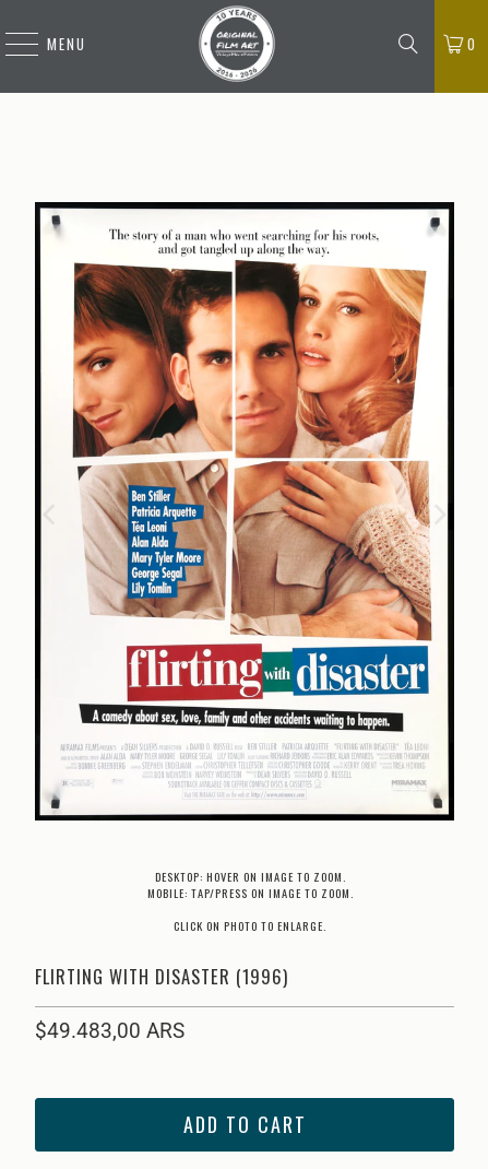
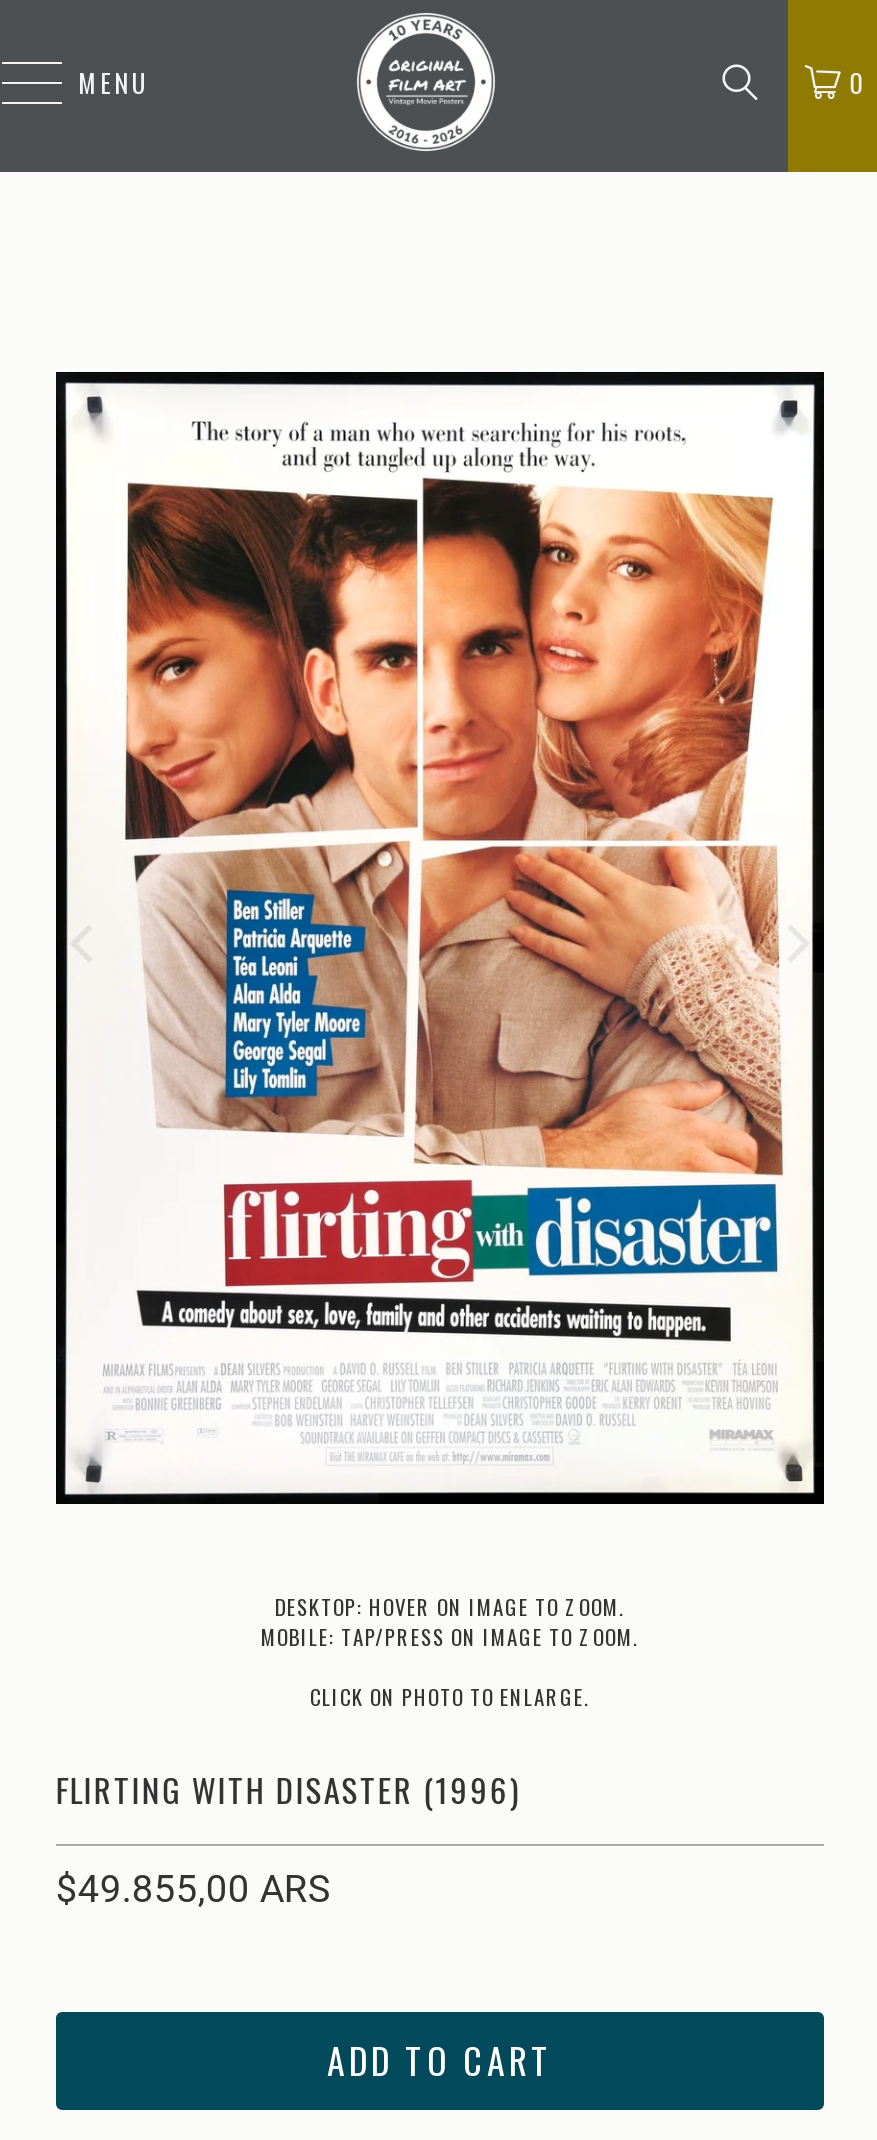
- $49.483,00 ARS
+ $49.855,00 ARS
